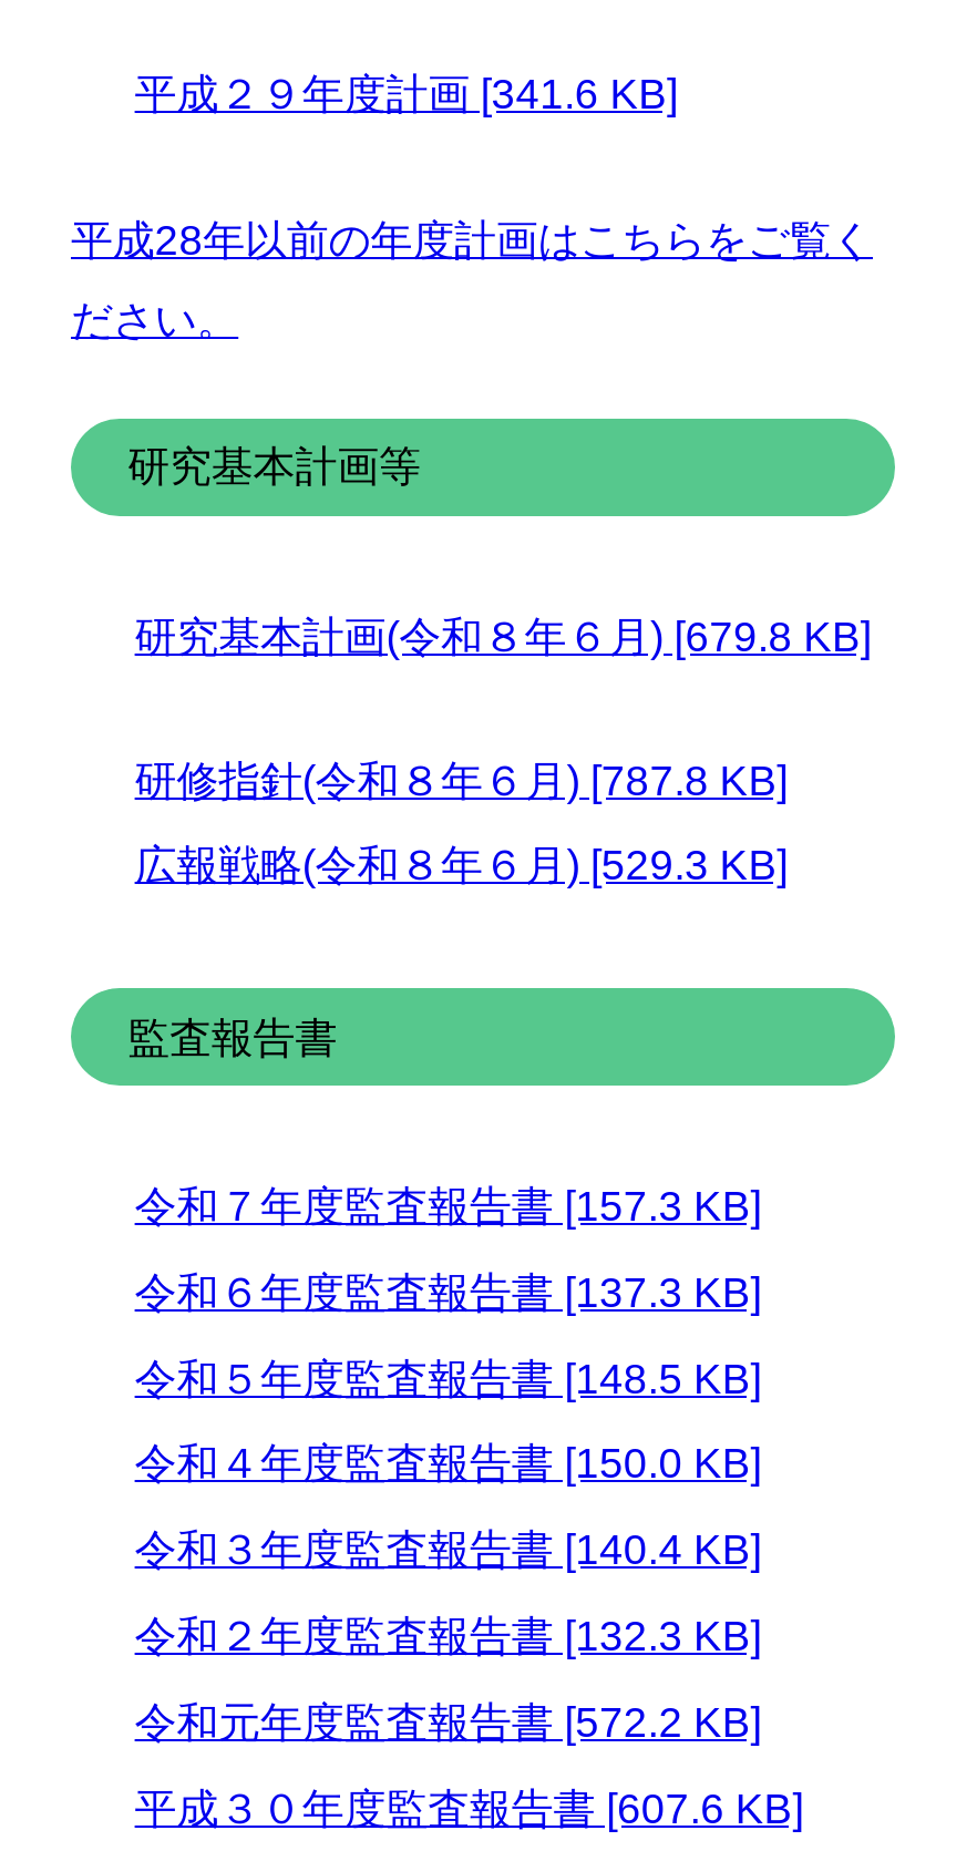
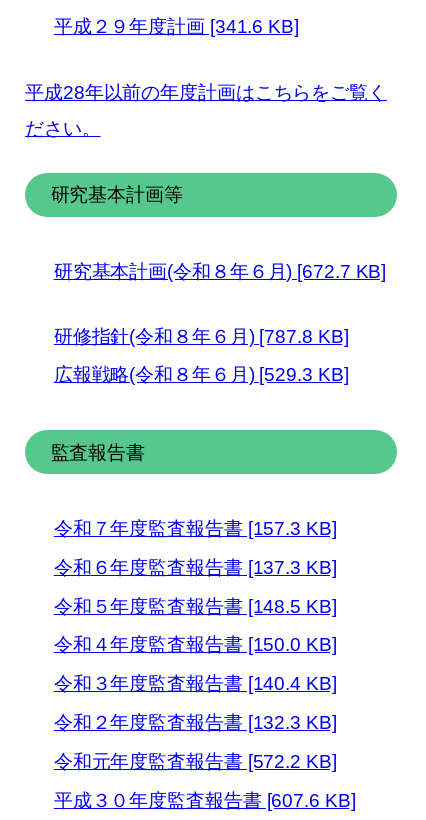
- 研究基本計画(令和８年６月) [679.8 KB]
+ 研究基本計画(令和８年６月) [672.7 KB]
